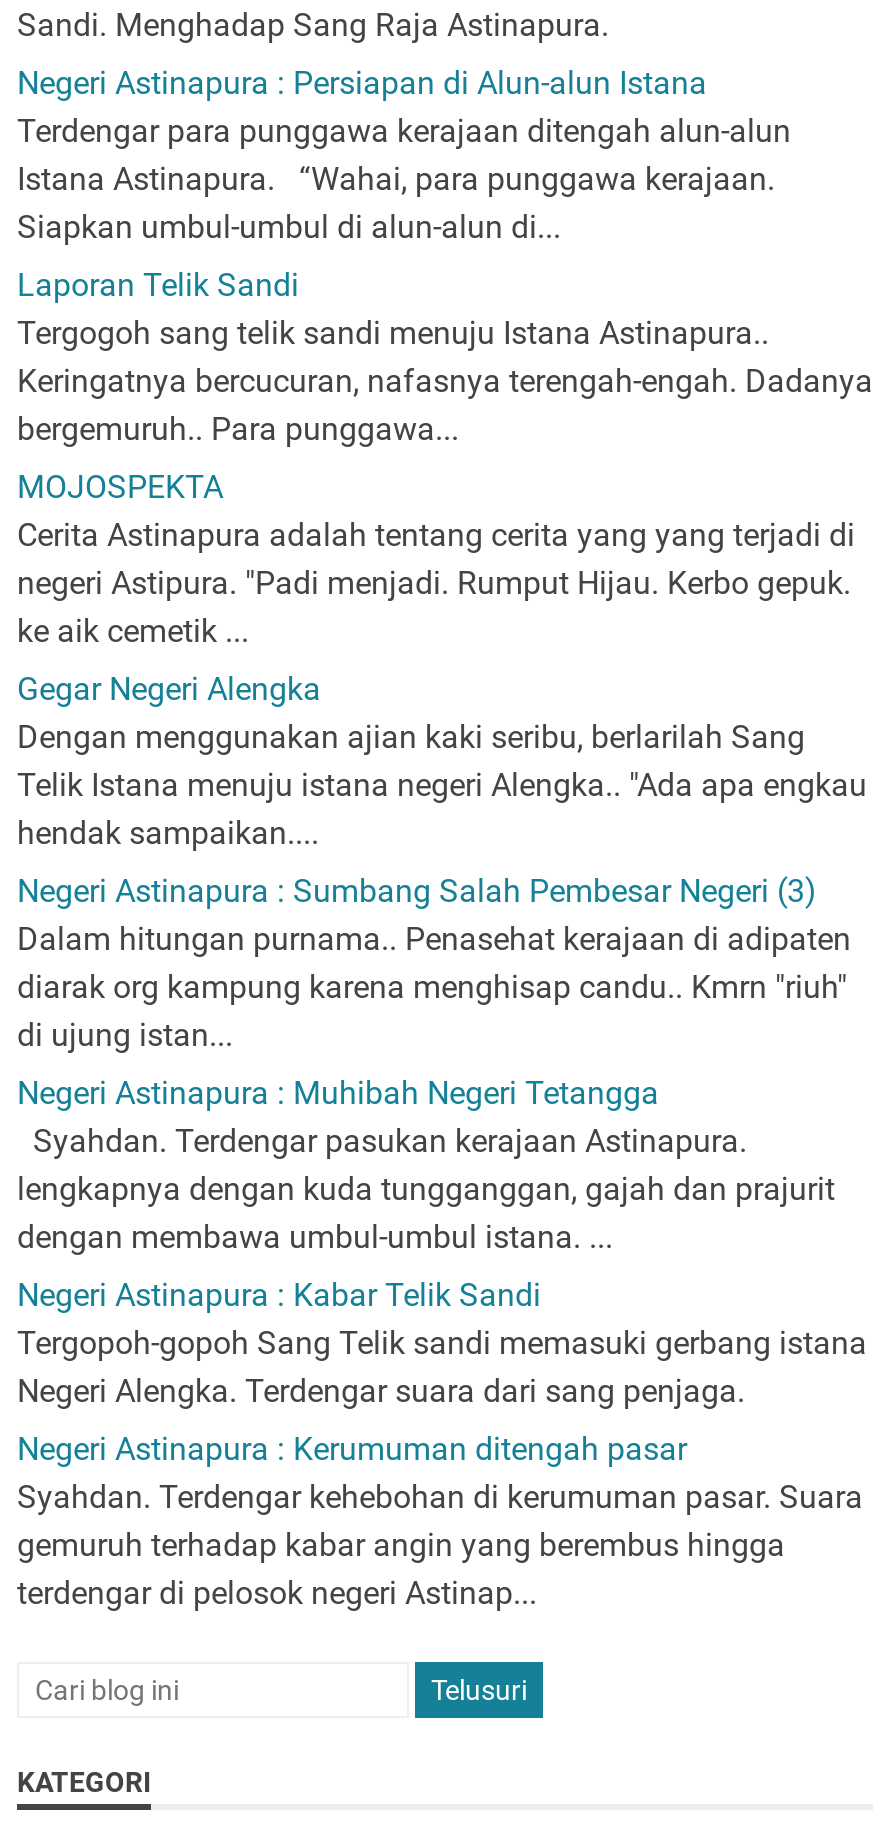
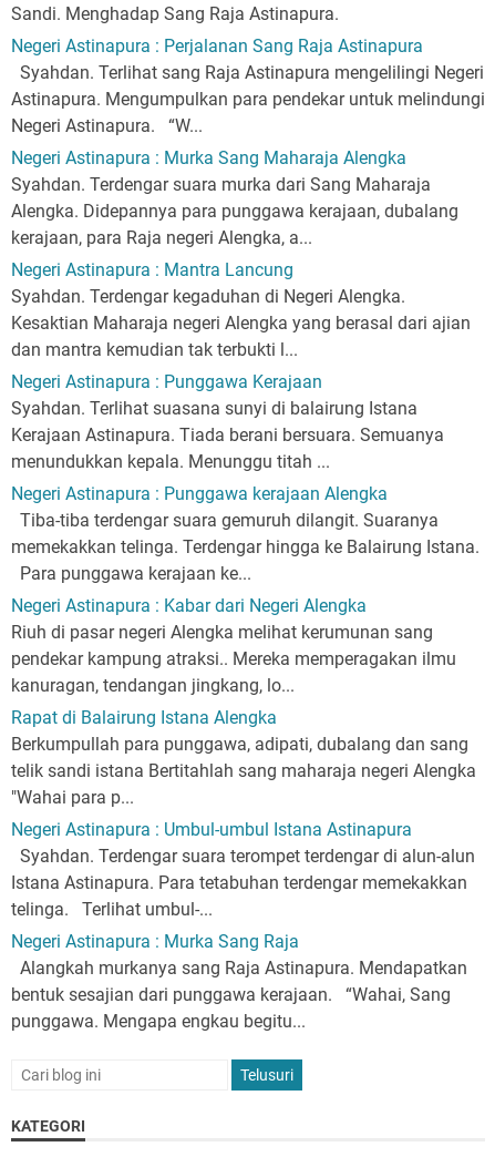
- Negeri Astinapura : Persiapan di Alun-alun Istana
- Terdengar para punggawa kerajaan ditengah alun-alun
- Istana Astinapura. “Wahai, para punggawa kerajaan.
- Siapkan umbul-umbul di alun-alun di...
- Laporan Telik Sandi
- Tergogoh sang telik sandi menuju Istana Astinapura..
- Keringatnya bercucuran, nafasnya terengah-engah. Dadanya
- bergemuruh.. Para punggawa...
- MOJOSPEKTA
- Cerita Astinapura adalah tentang cerita yang yang terjadi di
- negeri Astipura. "Padi menjadi. Rumput Hijau. Kerbo gepuk.
- ke aik cemetik ...
- Gegar Negeri Alengka
- Dengan menggunakan ajian kaki seribu, berlarilah Sang
- Telik Istana menuju istana negeri Alengka.. "Ada apa engkau
- hendak sampaikan....
- Negeri Astinapura : Sumbang Salah Pembesar Negeri (3)
- Dalam hitungan purnama.. Penasehat kerajaan di adipaten
- diarak org kampung karena menghisap candu.. Kmrn "riuh"
- di ujung istan...
- Negeri Astinapura : Muhibah Negeri Tetangga
- Syahdan. Terdengar pasukan kerajaan Astinapura.
- lengkapnya dengan kuda tungganggan, gajah dan prajurit
- dengan membawa umbul-umbul istana. ...
- Negeri Astinapura : Kabar Telik Sandi
- Tergopoh-gopoh Sang Telik sandi memasuki gerbang istana
- Negeri Alengka. Terdengar suara dari sang penjaga.
- Negeri Astinapura : Kerumuman ditengah pasar
- Syahdan. Terdengar kehebohan di kerumuman pasar. Suara
- gemuruh terhadap kabar angin yang berembus hingga
- terdengar di pelosok negeri Astinap...
+ Negeri Astinapura : Perjalanan Sang Raja Astinapura
+ Syahdan. Terlihat sang Raja Astinapura mengelilingi Negeri
+ Astinapura. Mengumpulkan para pendekar untuk melindungi
+ Negeri Astinapura. “W...
+ Negeri Astinapura : Murka Sang Maharaja Alengka
+ Syahdan. Terdengar suara murka dari Sang Maharaja
+ Alengka. Didepannya para punggawa kerajaan, dubalang
+ kerajaan, para Raja negeri Alengka, a...
+ Negeri Astinapura : Mantra Lancung
+ Syahdan. Terdengar kegaduhan di Negeri Alengka.
+ Kesaktian Maharaja negeri Alengka yang berasal dari ajian
+ dan mantra kemudian tak terbukti l...
+ Negeri Astinapura : Punggawa Kerajaan
+ Syahdan. Terlihat suasana sunyi di balairung Istana
+ Kerajaan Astinapura. Tiada berani bersuara. Semuanya
+ menundukkan kepala. Menunggu titah ...
+ Negeri Astinapura : Punggawa kerajaan Alengka
+ Tiba-tiba terdengar suara gemuruh dilangit. Suaranya
+ memekakkan telinga. Terdengar hingga ke Balairung Istana.
+ Para punggawa kerajaan ke...
+ Negeri Astinapura : Kabar dari Negeri Alengka
+ Riuh di pasar negeri Alengka melihat kerumunan sang
+ pendekar kampung atraksi.. Mereka memperagakan ilmu
+ kanuragan, tendangan jingkang, lo...
+ Rapat di Balairung Istana Alengka
+ Berkumpullah para punggawa, adipati, dubalang dan sang
+ telik sandi istana Bertitahlah sang maharaja negeri Alengka
+ "Wahai para p...
+ Negeri Astinapura : Umbul-umbul Istana Astinapura
+ Syahdan. Terdengar suara terompet terdengar di alun-alun
+ Istana Astinapura. Para tetabuhan terdengar memekakkan
+ telinga. Terlihat umbul-...
+ Negeri Astinapura : Murka Sang Raja
+ Alangkah murkanya sang Raja Astinapura. Mendapatkan
+ bentuk sesajian dari punggawa kerajaan. “Wahai, Sang
+ punggawa. Mengapa engkau begitu...
